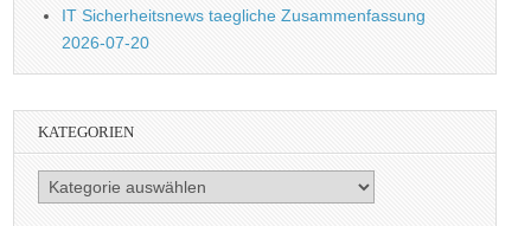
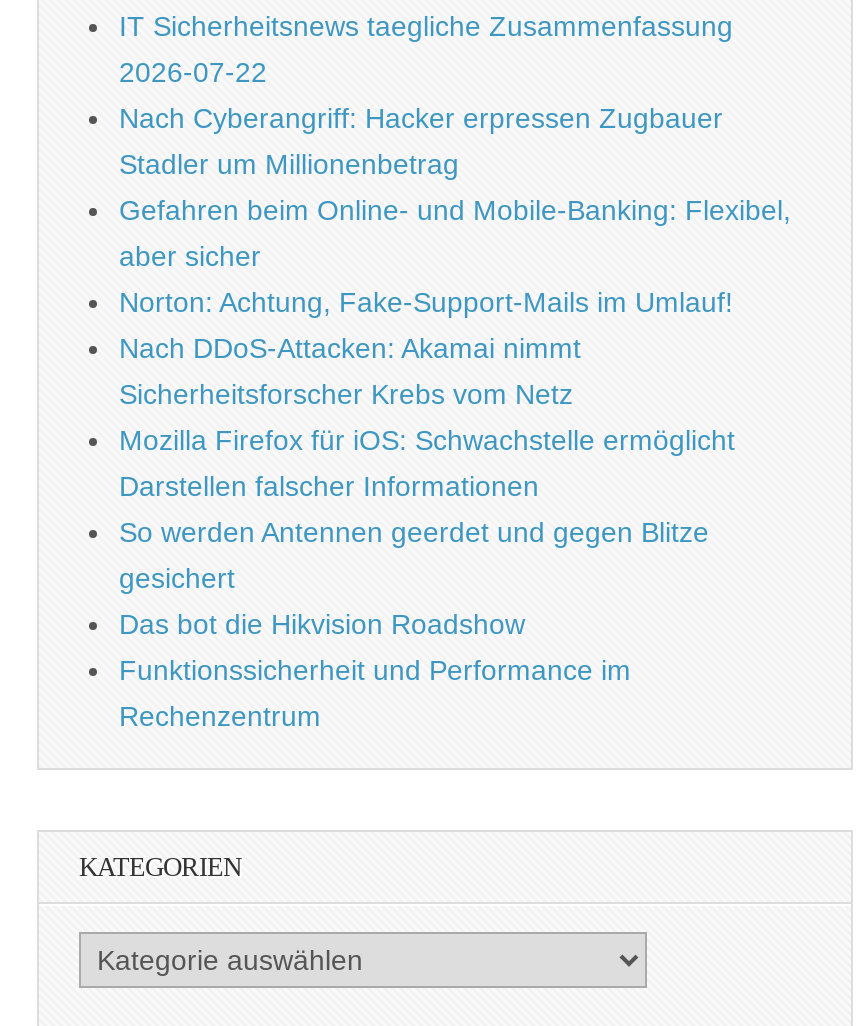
- 2026-07-20
+ 2026-07-22
+ Nach Cyberangriff: Hacker erpressen Zugbauer
+ Stadler um Millionenbetrag
+ Gefahren beim Online- und Mobile-Banking: Flexibel,
+ aber sicher
+ Norton: Achtung, Fake-Support-Mails im Umlauf!
+ Nach DDoS-Attacken: Akamai nimmt
+ Sicherheitsforscher Krebs vom Netz
+ Mozilla Firefox für iOS: Schwachstelle ermöglicht
+ Darstellen falscher Informationen
+ So werden Antennen geerdet und gegen Blitze
+ gesichert
+ Das bot die Hikvision Roadshow
+ Funktionssicherheit und Performance im
+ Rechenzentrum
